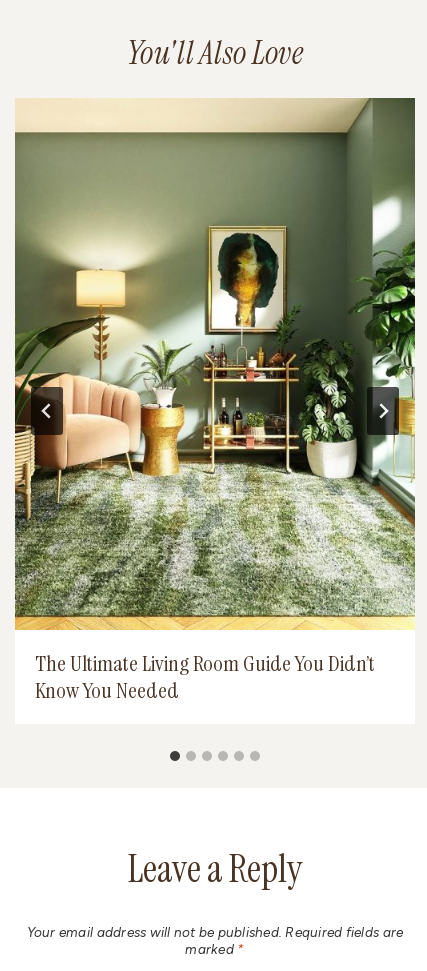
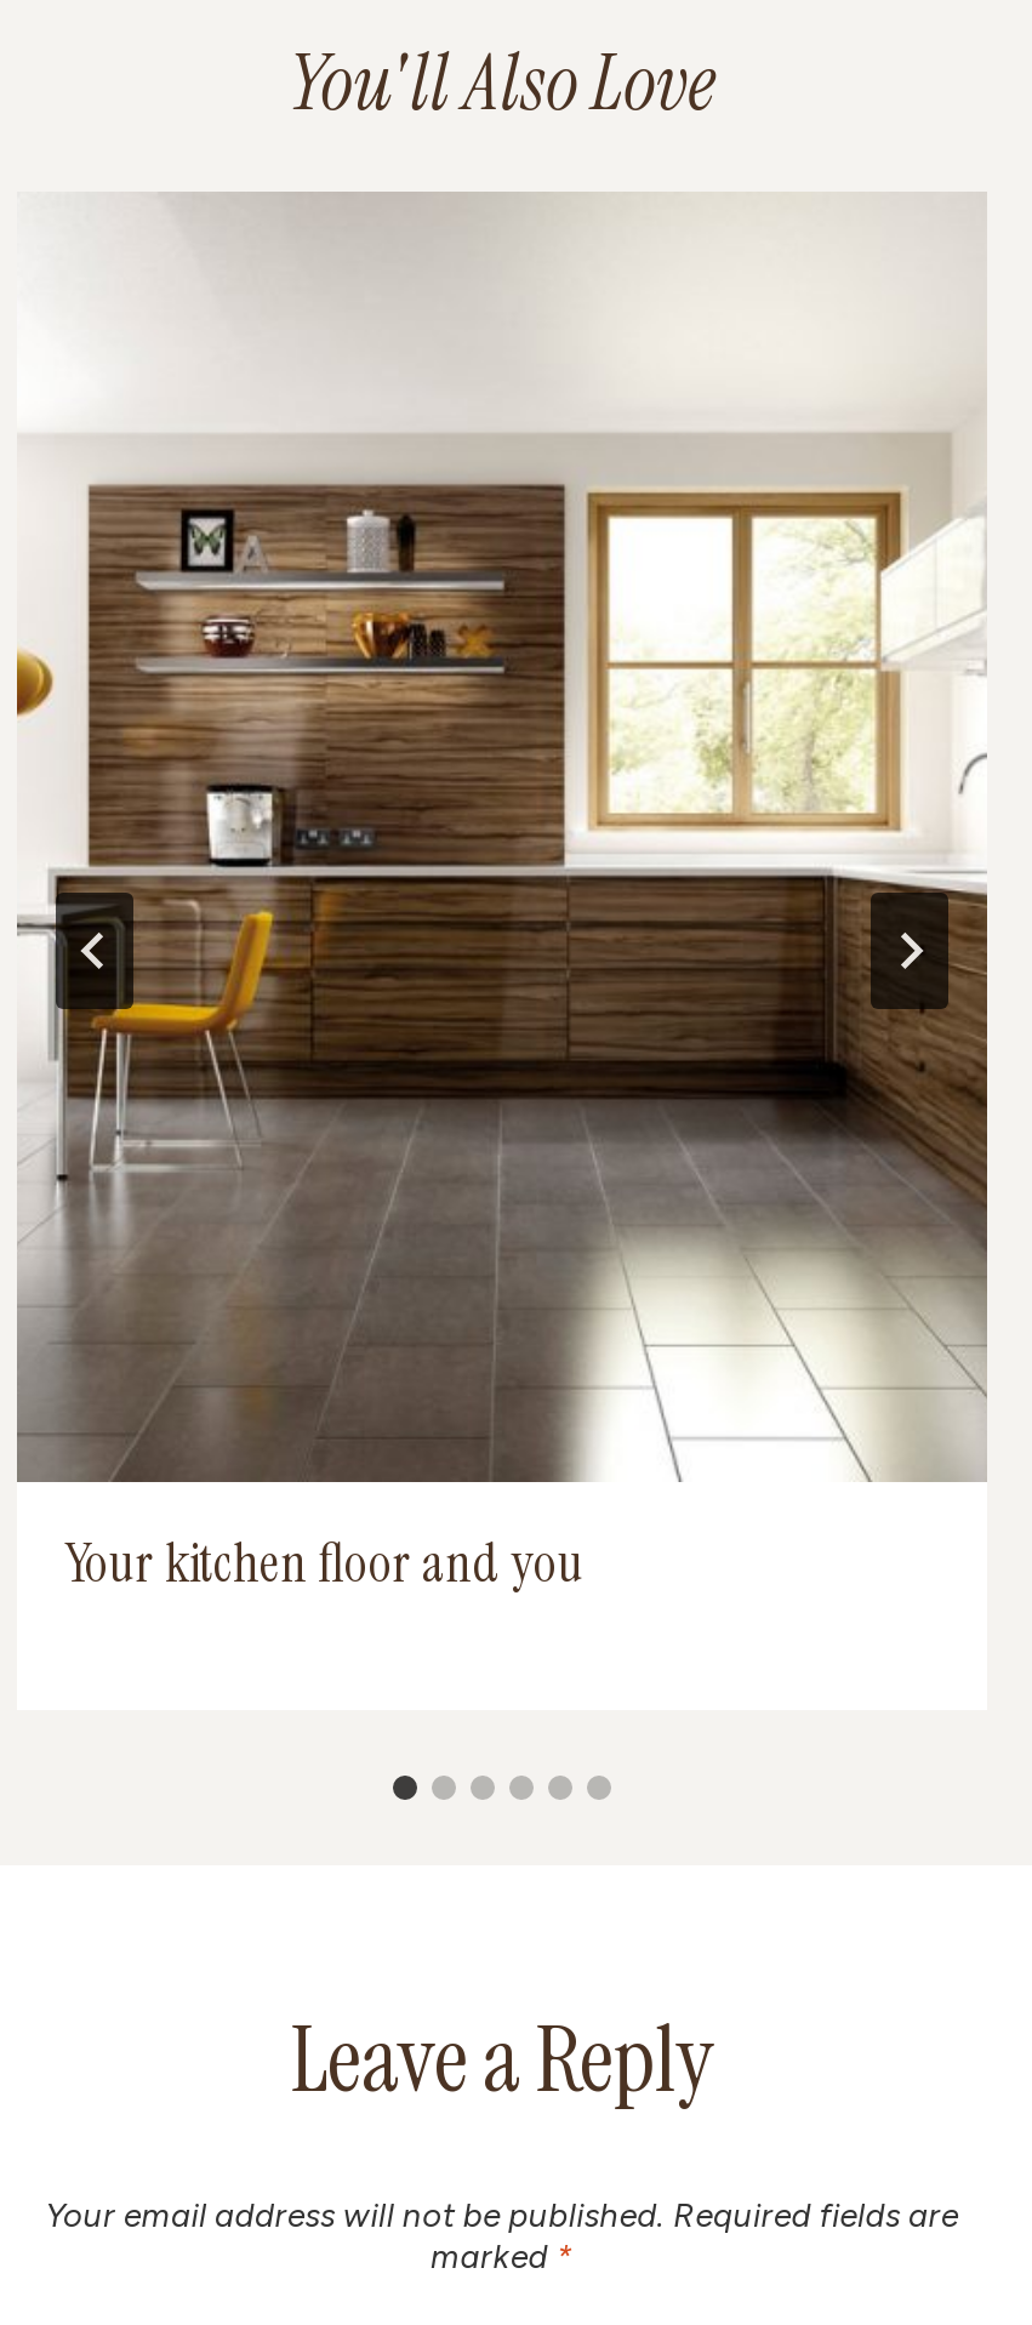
- [image]
- The Ultimate Living Room Guide You Didn’t
- Know You Needed
+ [image]
+ Your kitchen floor and you
